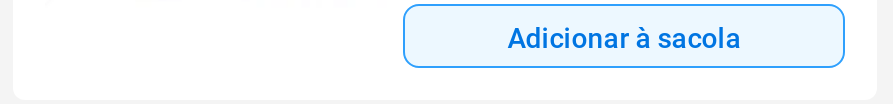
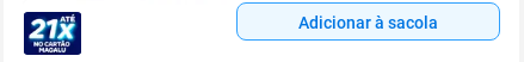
+ [image]
